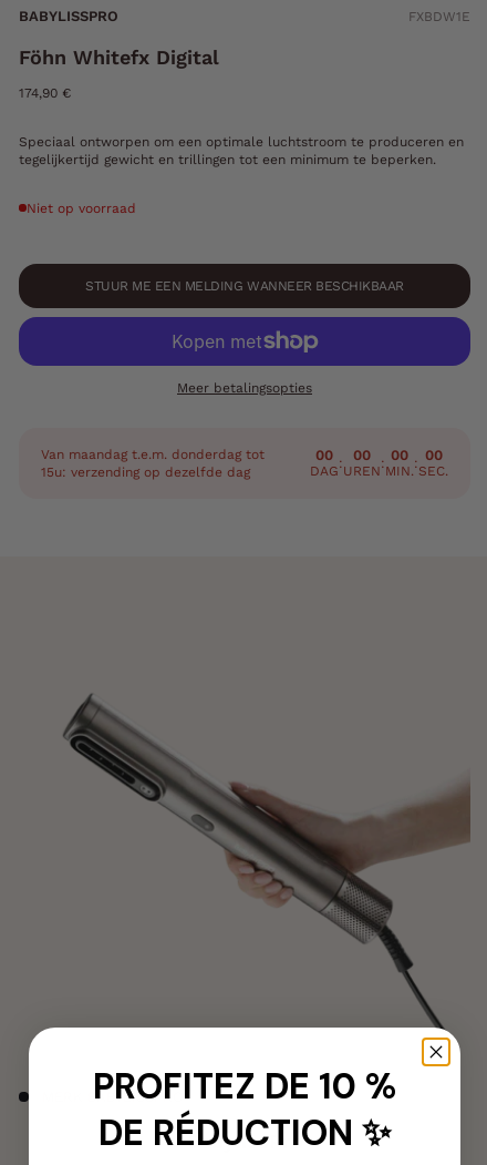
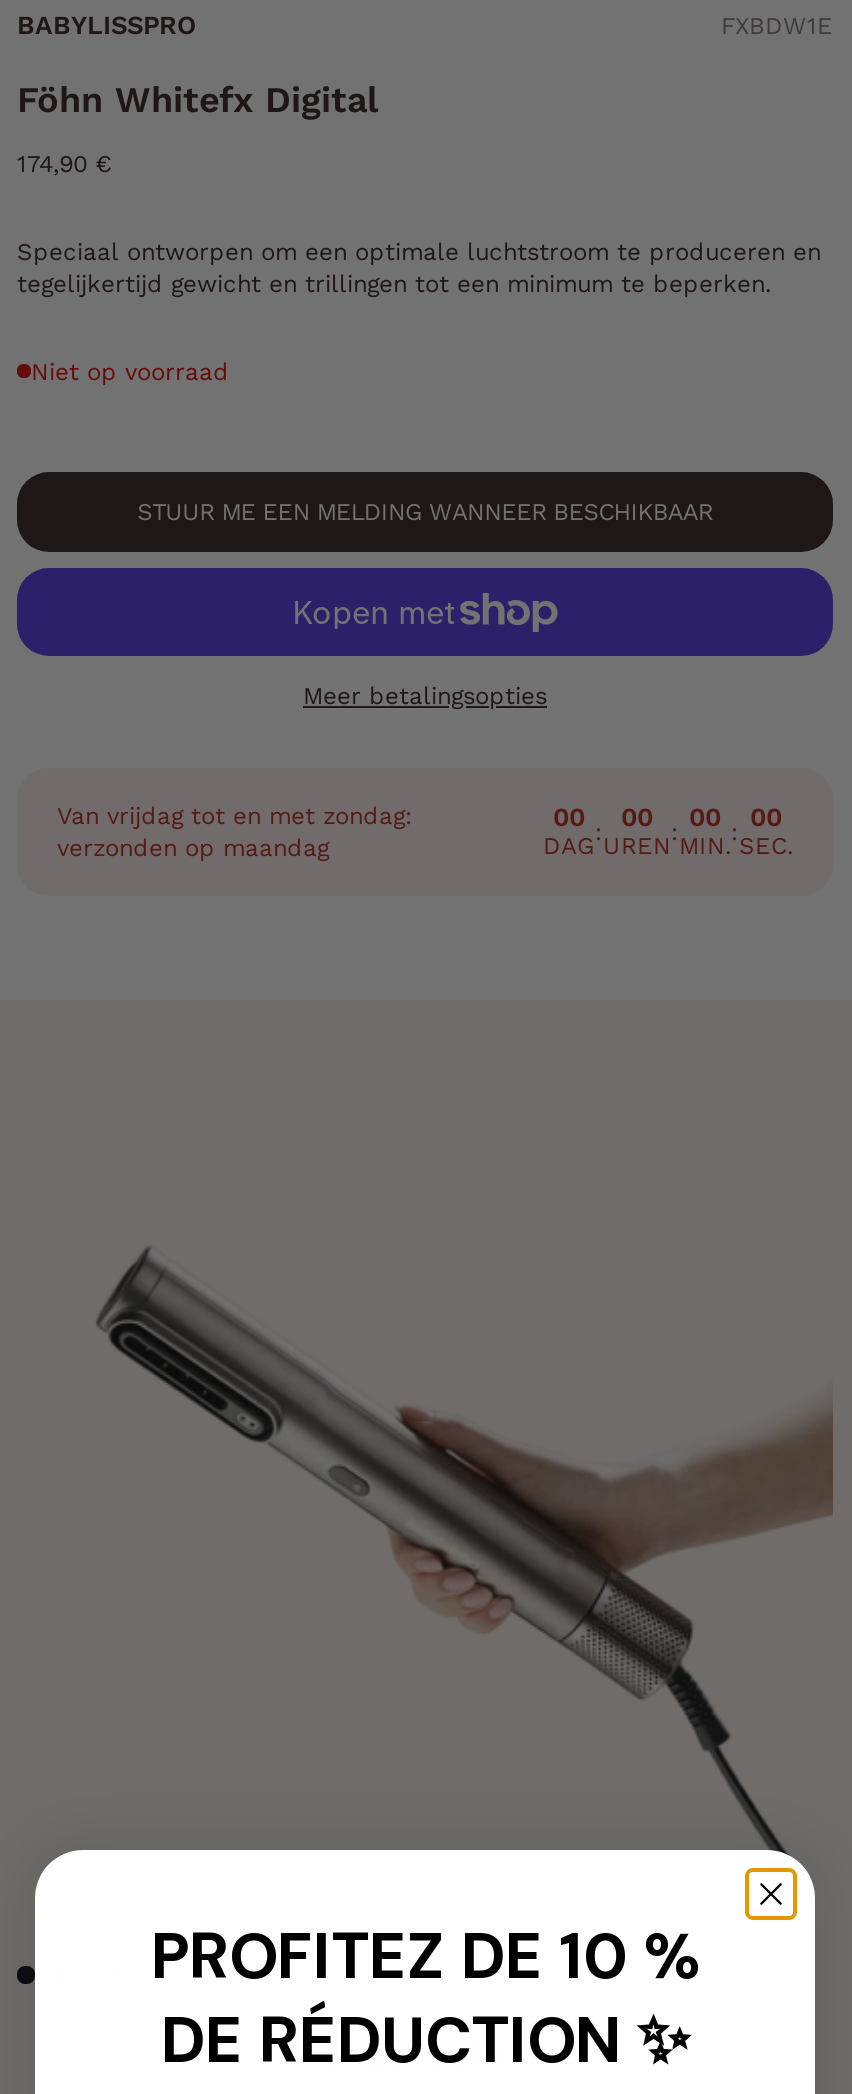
- Van maandag t.e.m. donderdag tot
- 15u: verzending op dezelfde dag
+ Van vrijdag tot en met zondag:
+ verzonden op maandag
